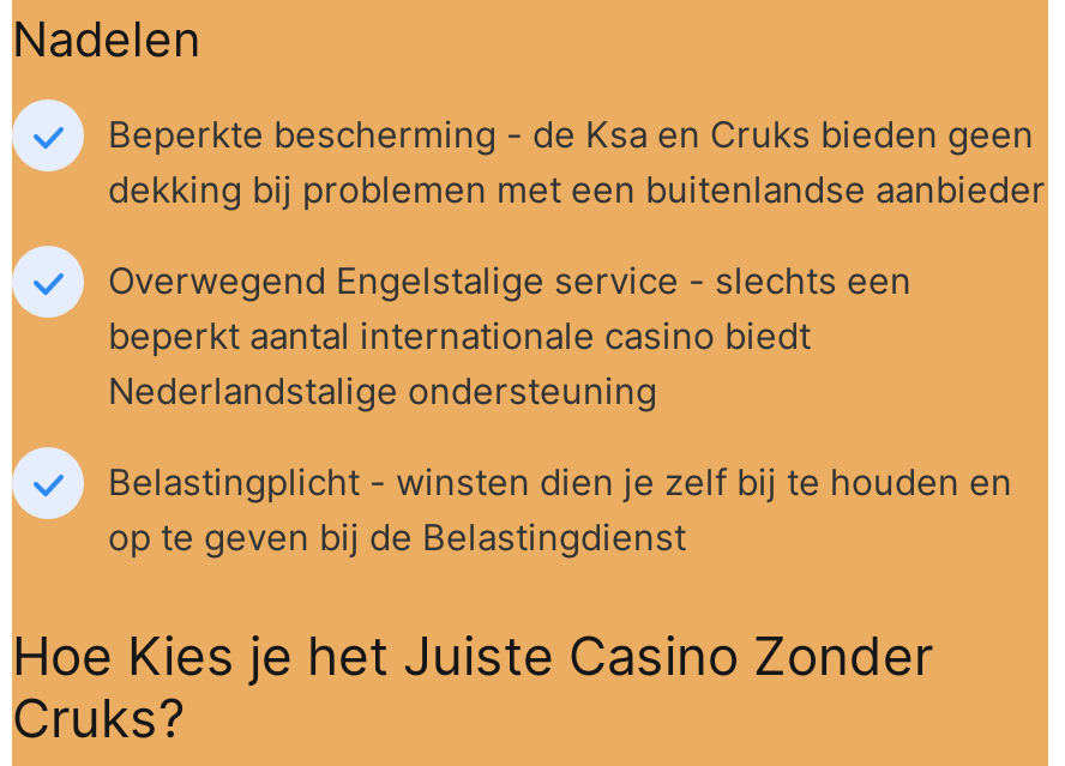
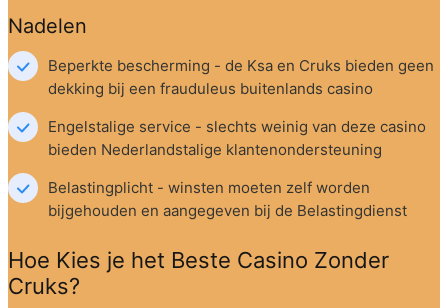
- dekking bij problemen met een buitenlandse aanbieder
+ dekking bij een frauduleus buitenlands casino

- Overwegend Engelstalige service - slechts een
- beperkt aantal internationale casino biedt
- Nederlandstalige ondersteuning
+ Engelstalige service - slechts weinig van deze casino
+ bieden Nederlandstalige klantenondersteuning

- Belastingplicht - winsten dien je zelf bij te houden en
- op te geven bij de Belastingdienst
+ Belastingplicht - winsten moeten zelf worden
+ bijgehouden en aangegeven bij de Belastingdienst

- Hoe Kies je het Juiste Casino Zonder
+ Hoe Kies je het Beste Casino Zonder
